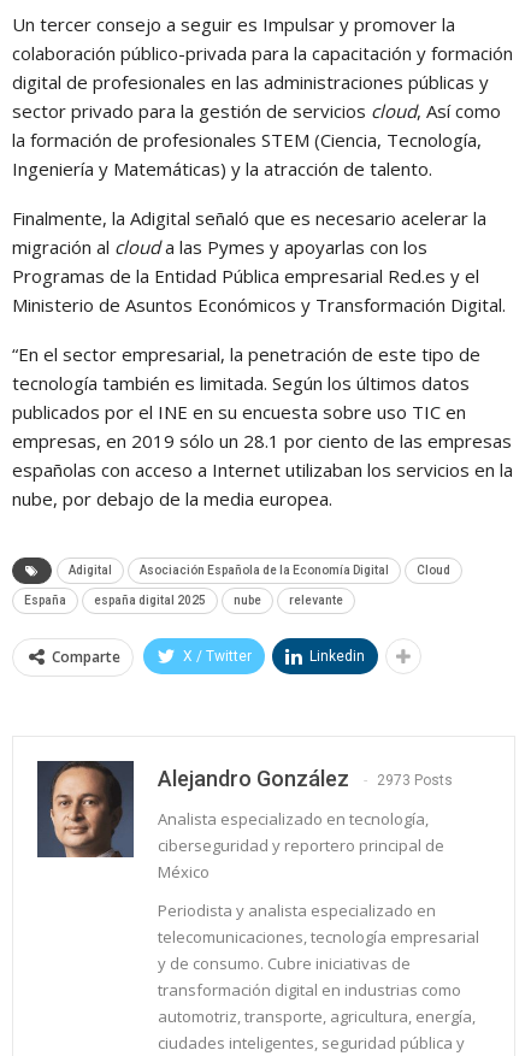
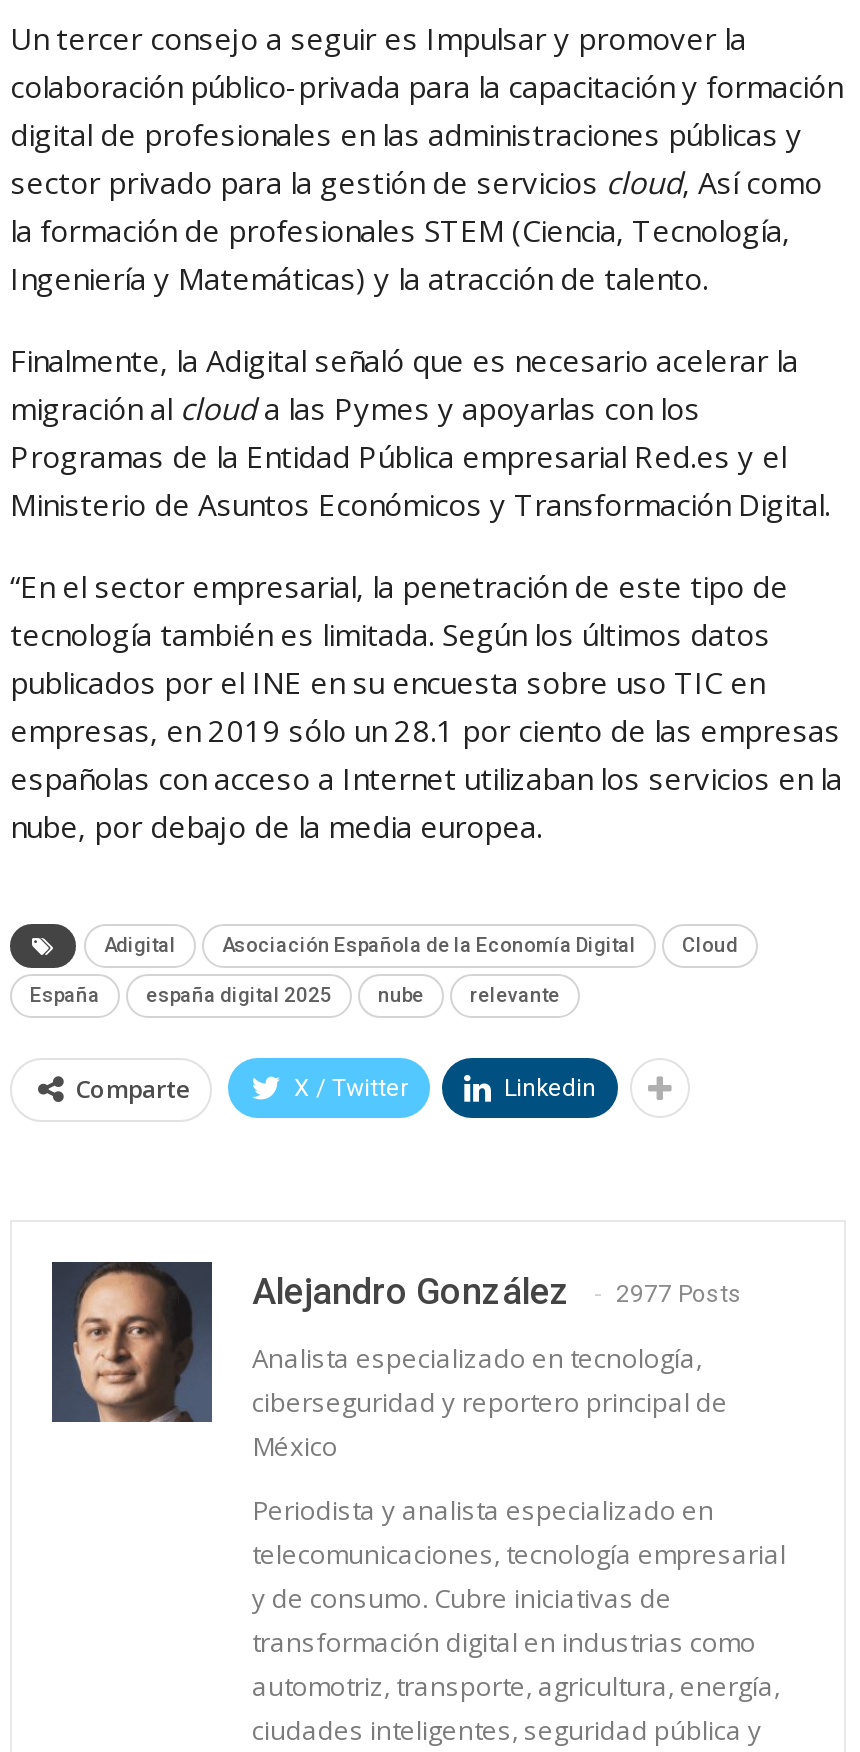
- Alejandro González 2973 Posts
+ Alejandro González 2977 Posts
